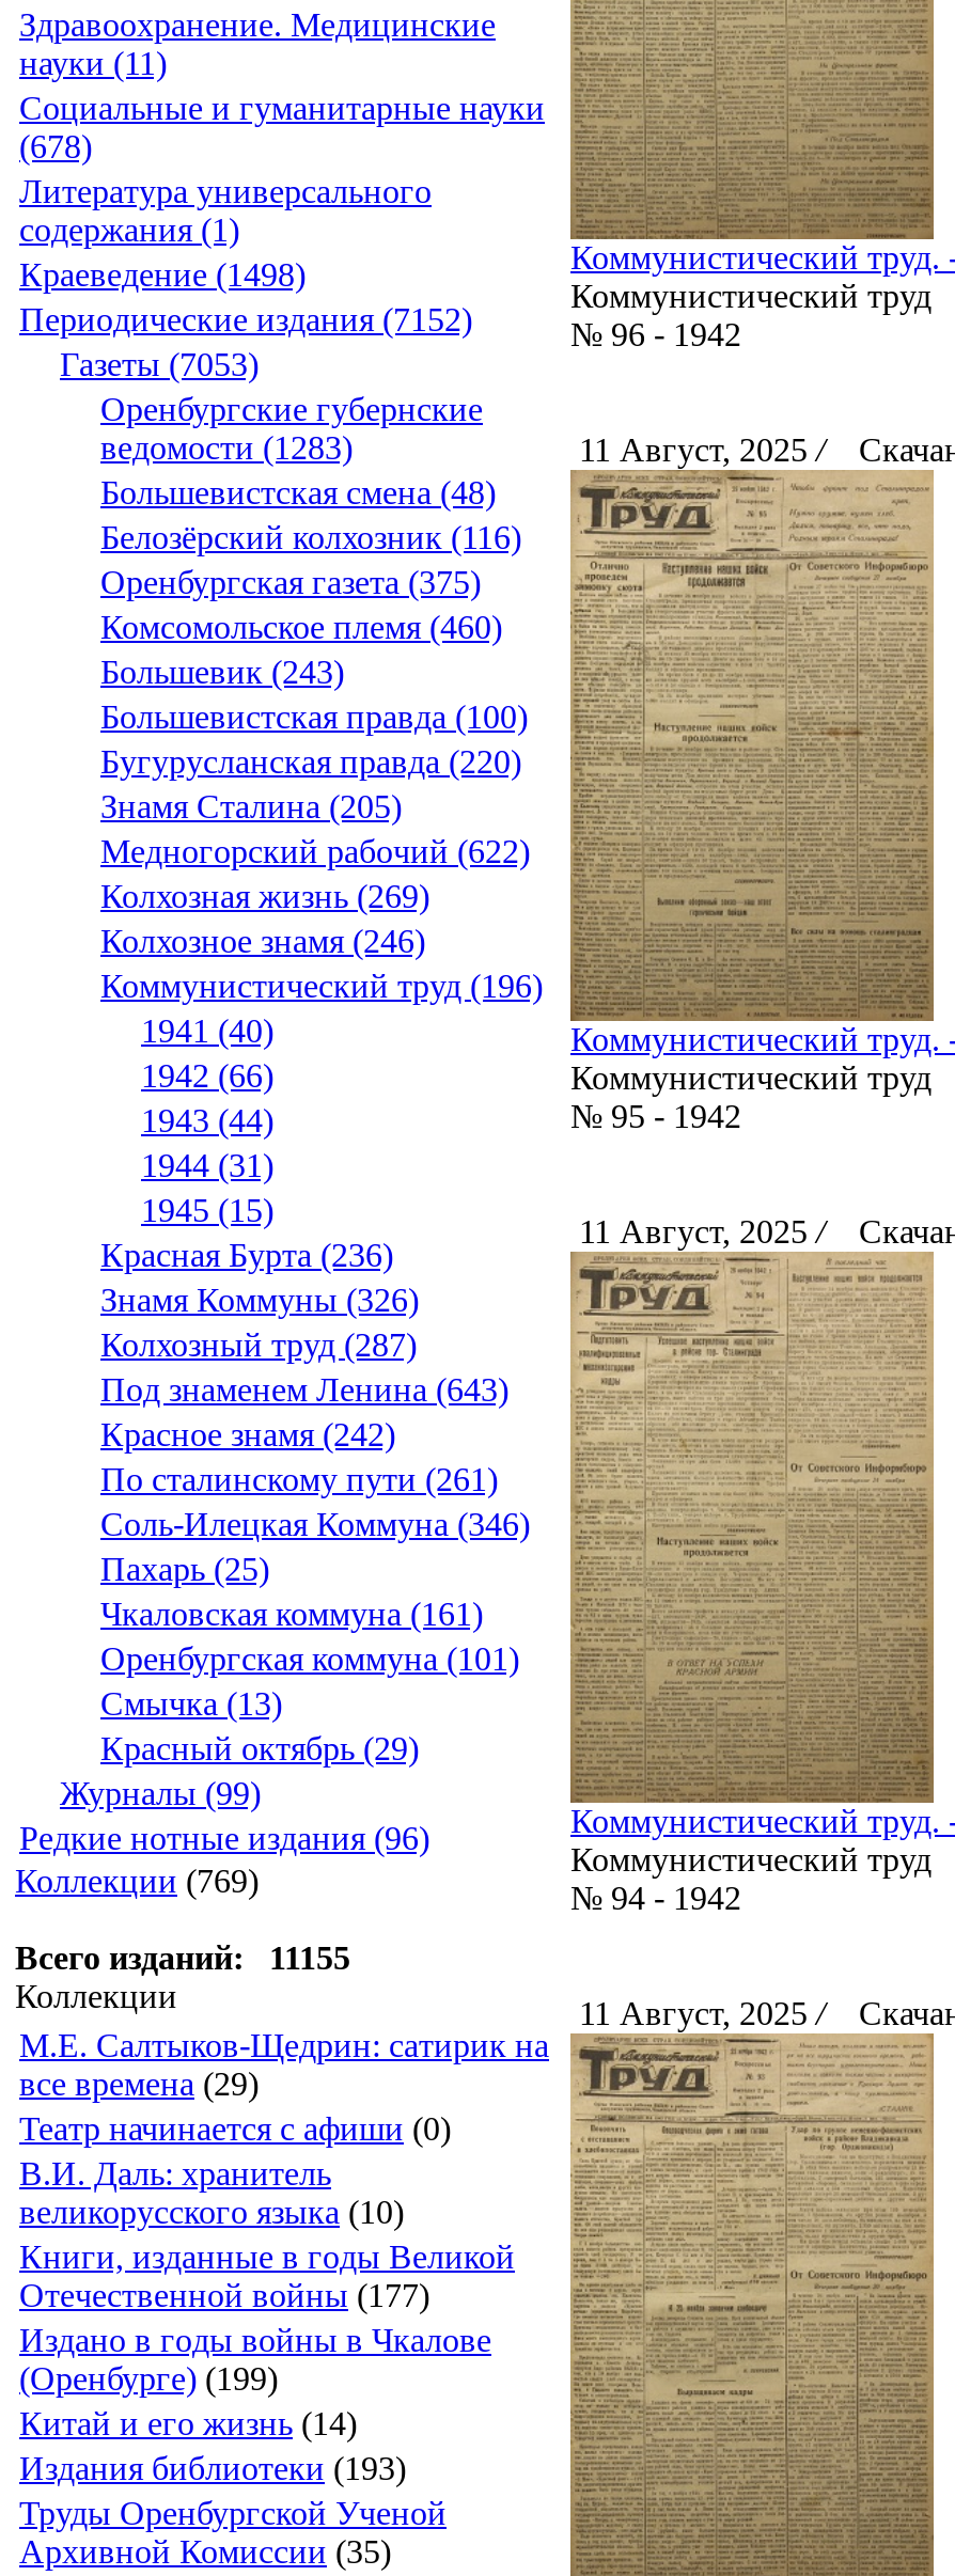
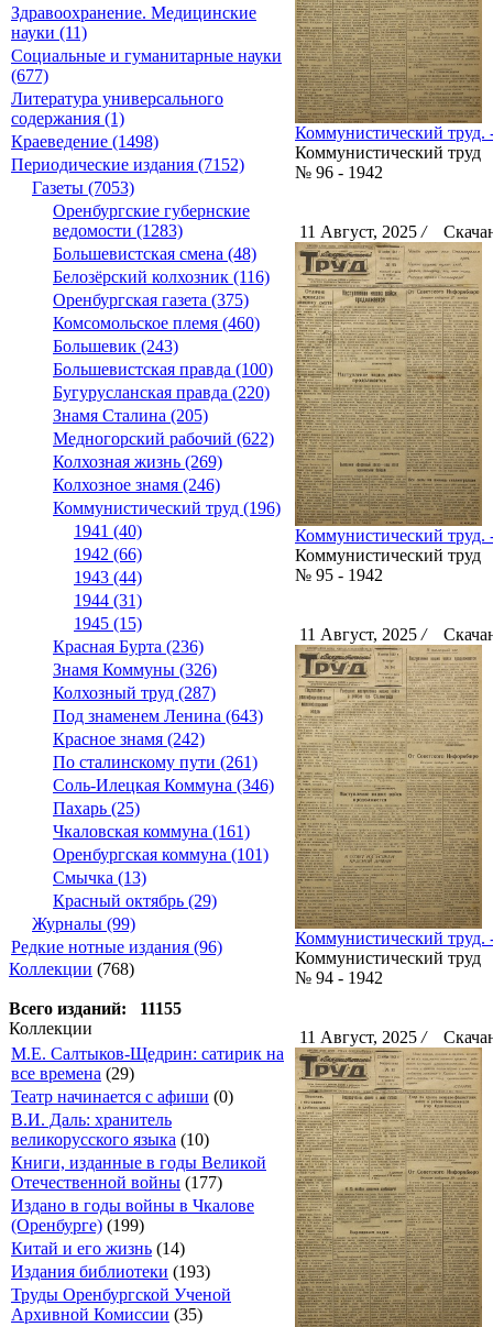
- (678)
+ (677)

- Коллекции (769)
+ Коллекции (768)
